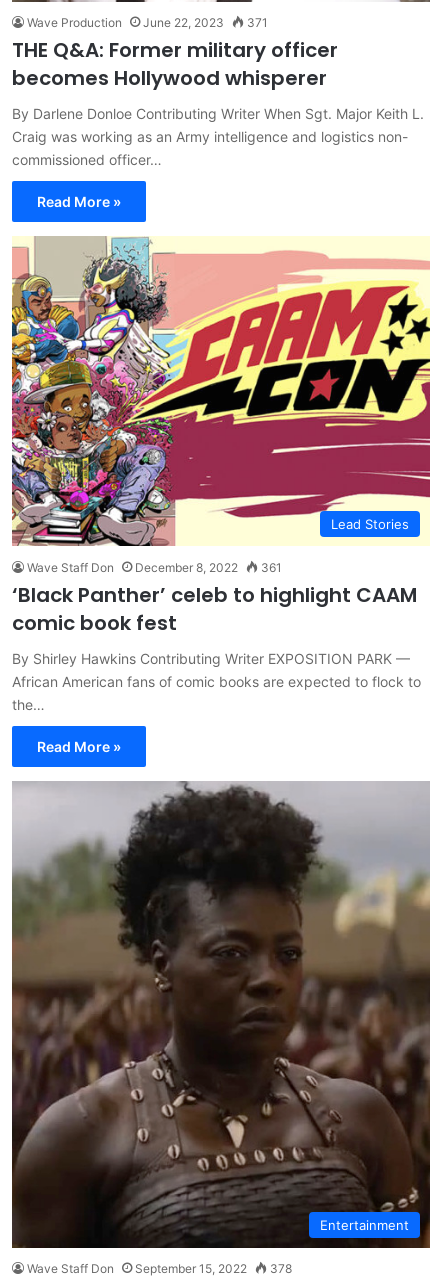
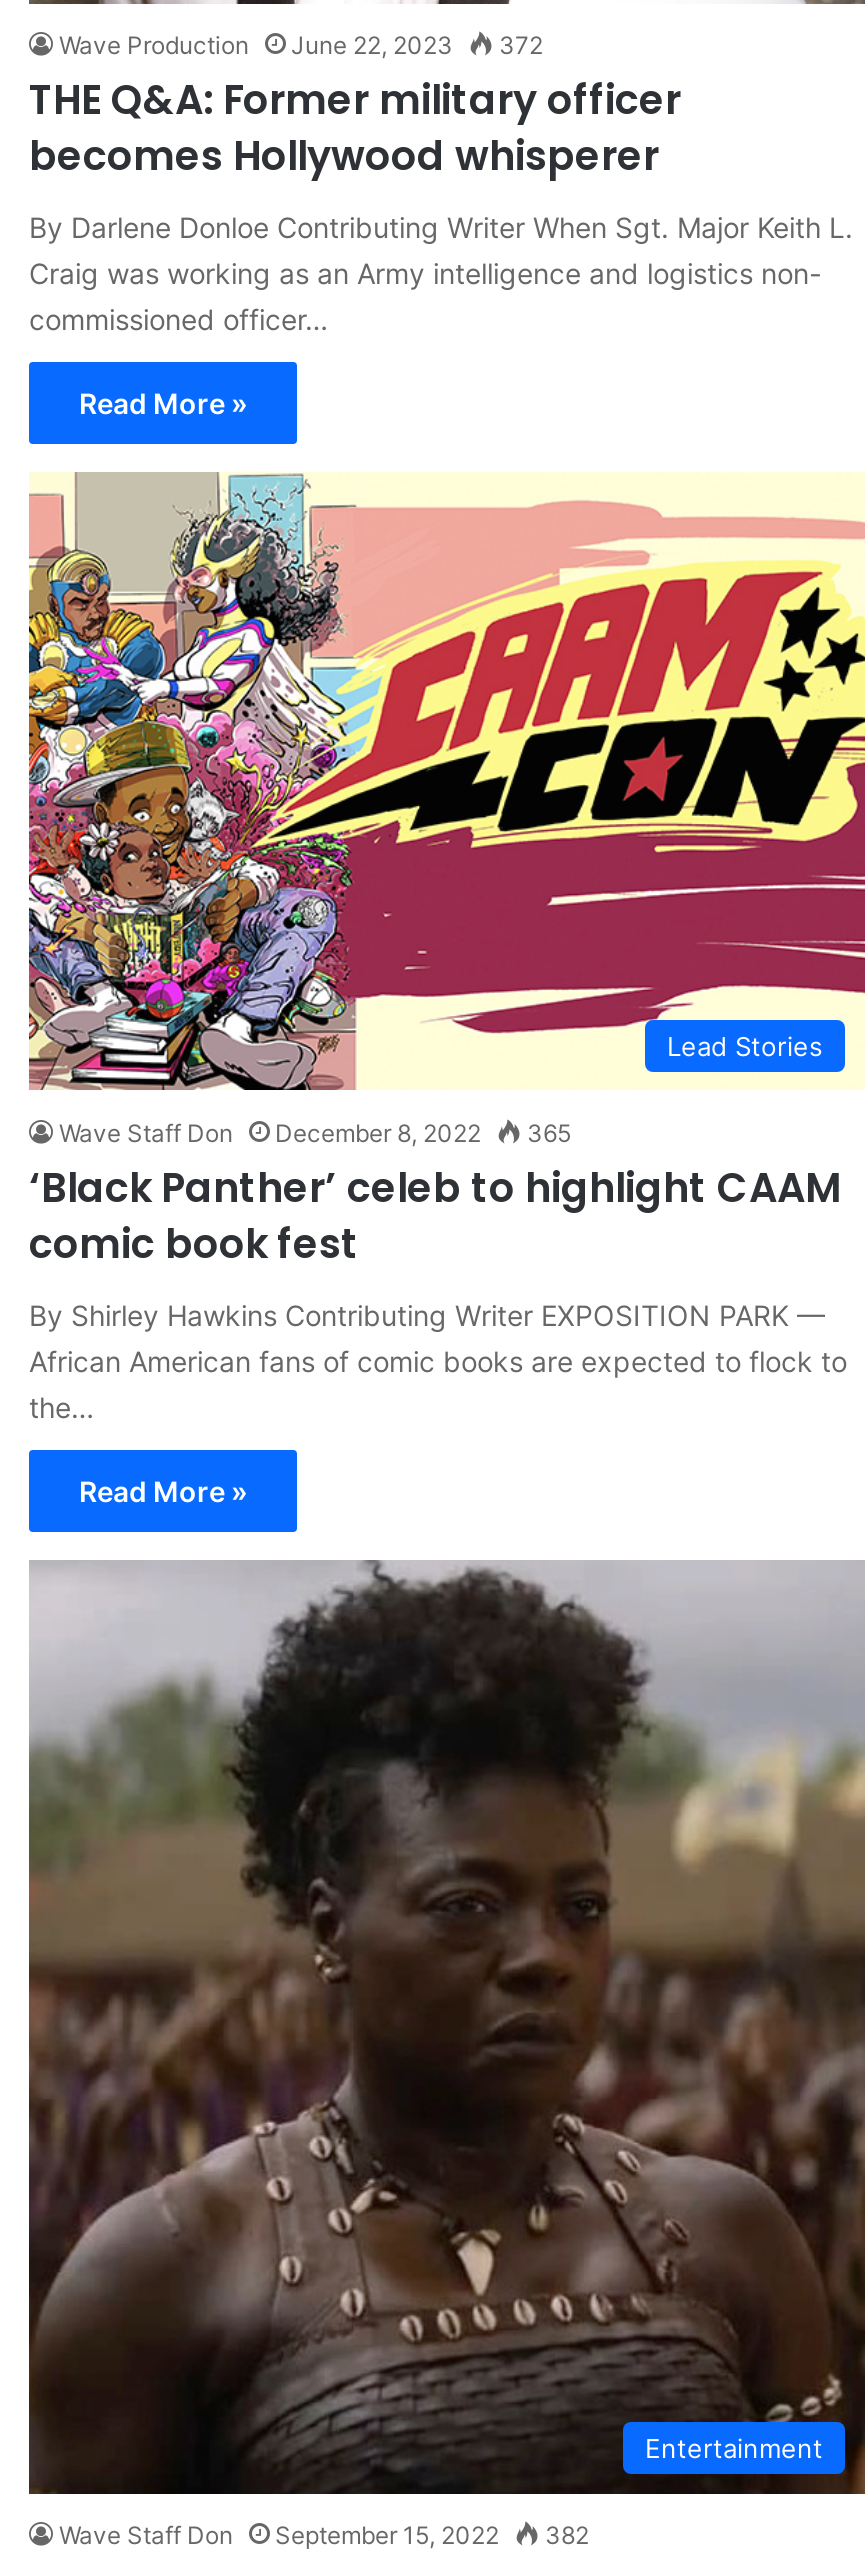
- Wave Production June 22, 2023 371
+ Wave Production June 22, 2023 372

- Wave Staff Don December 8, 2022 361
+ Wave Staff Don December 8, 2022 365

- Wave Staff Don September 15, 2022 378
+ Wave Staff Don September 15, 2022 382
